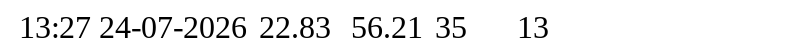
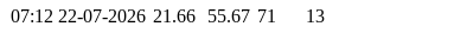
- 13:27 24-07-2026 22.83 56.21 35 13
+ 07:12 22-07-2026 21.66 55.67 71 13
